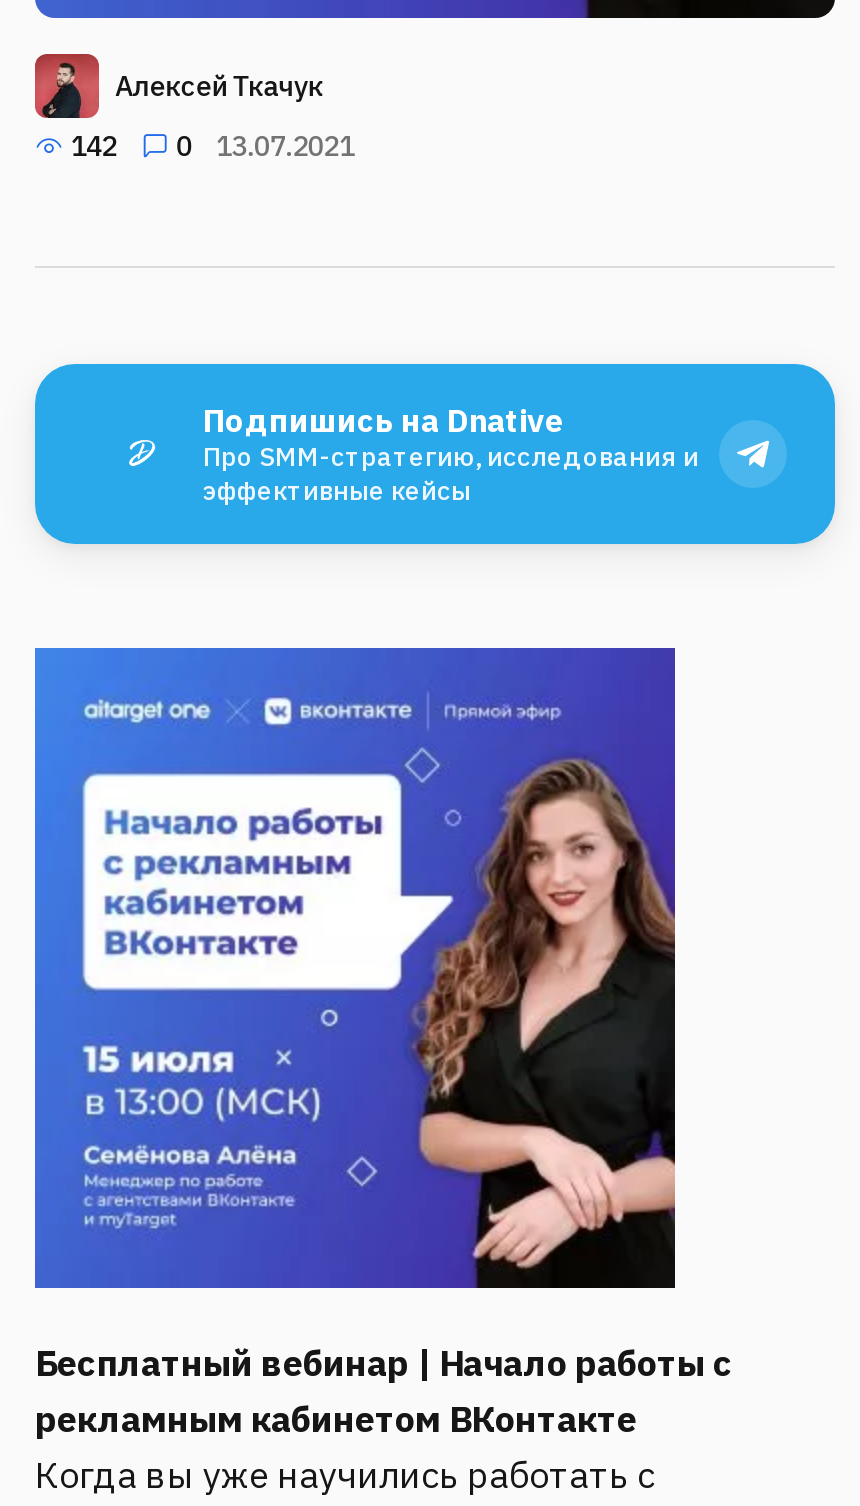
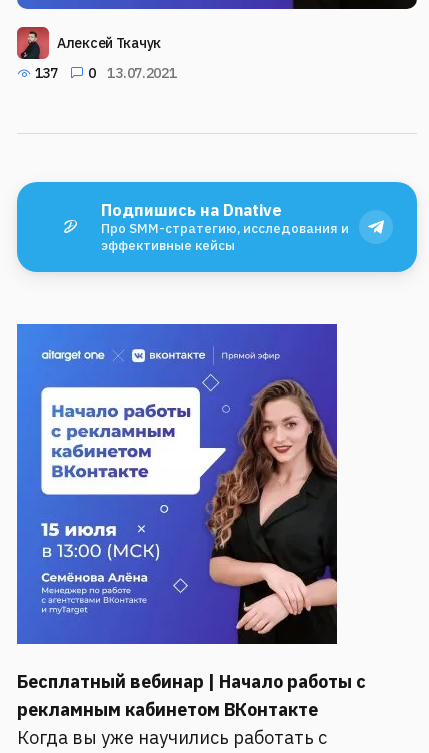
- 142 0 13.07.2021
+ 137 0 13.07.2021
